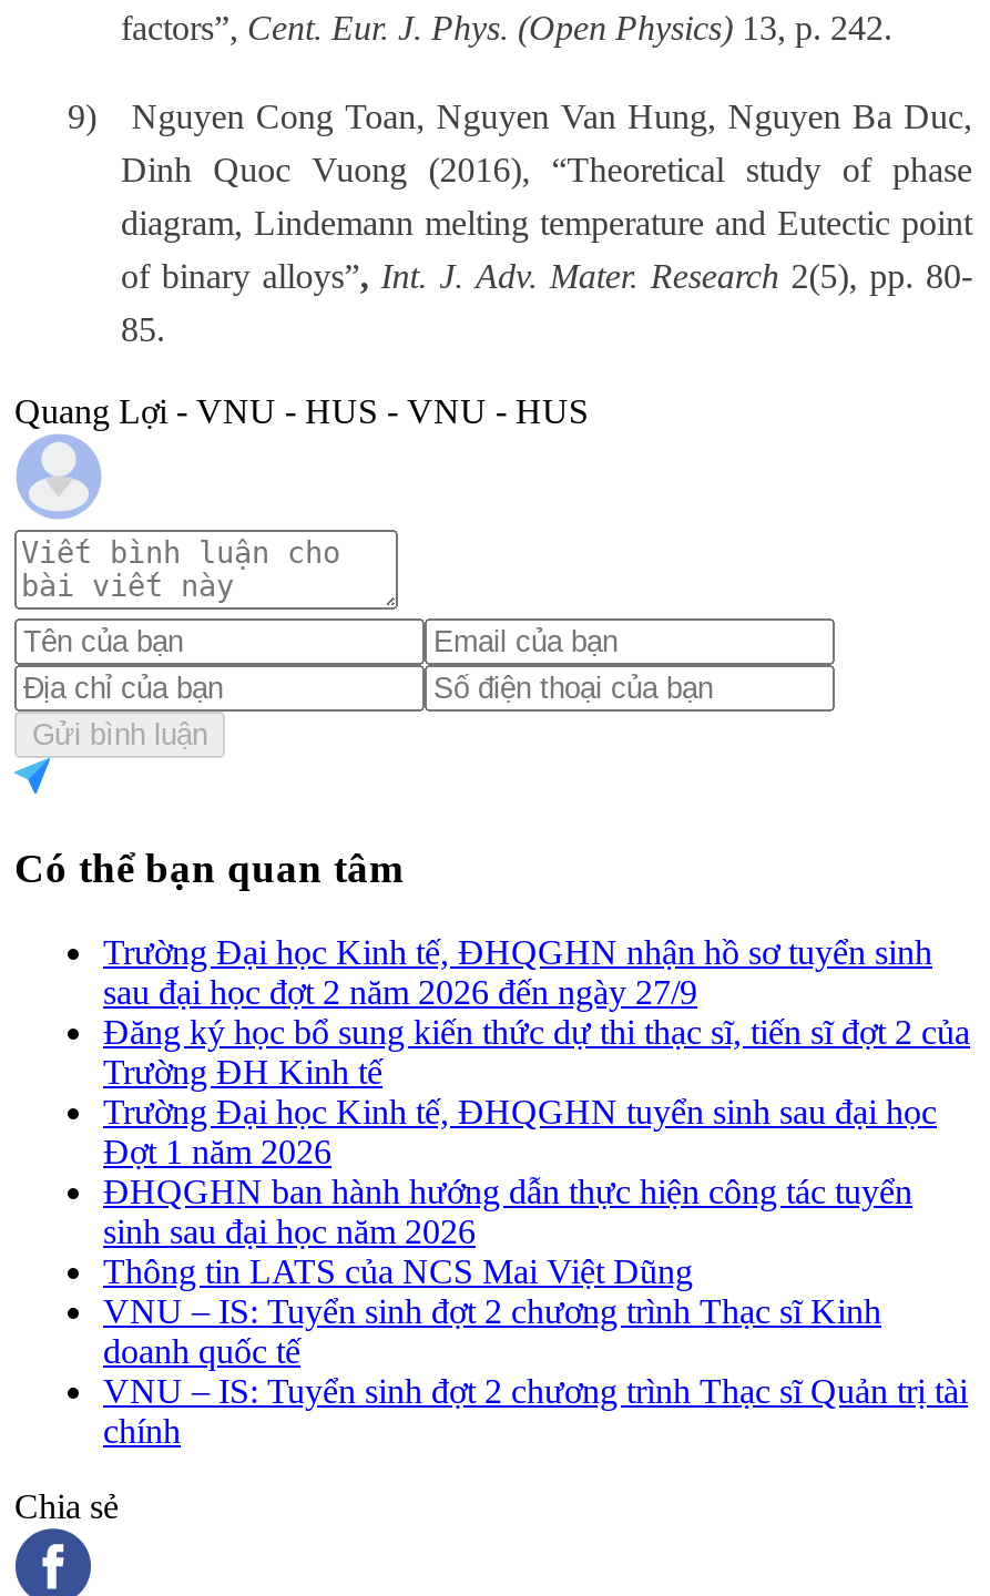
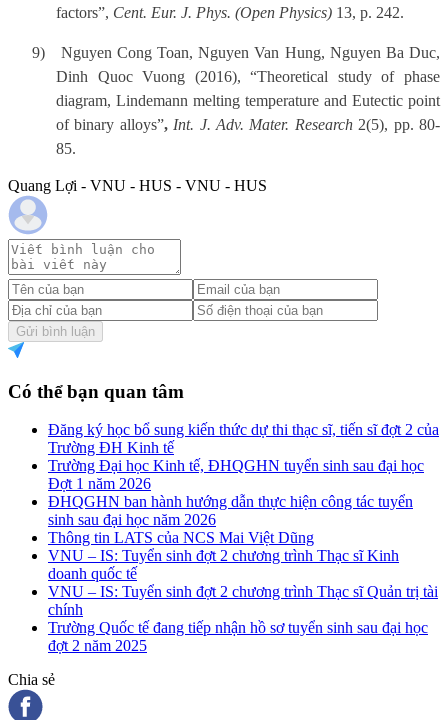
- Trường Đại học Kinh tế, ĐHQGHN nhận hồ sơ tuyển sinh
- sau đại học đợt 2 năm 2026 đến ngày 27/9

moved up: Đăng ký học bổ sung kiến thức dự thi thạc sĩ, tiến sĩ đợt 2 của | Trường ĐH Kinh tế | Trường Đại học Kinh tế, ĐHQGHN tuyển sinh sau đại học | ... | VNU – IS: Tuyển sinh đợt 2 chương trình Thạc sĩ Quản trị tài | chính

+ Trường Quốc tế đang tiếp nhận hồ sơ tuyển sinh sau đại học
+ đợt 2 năm 2025
